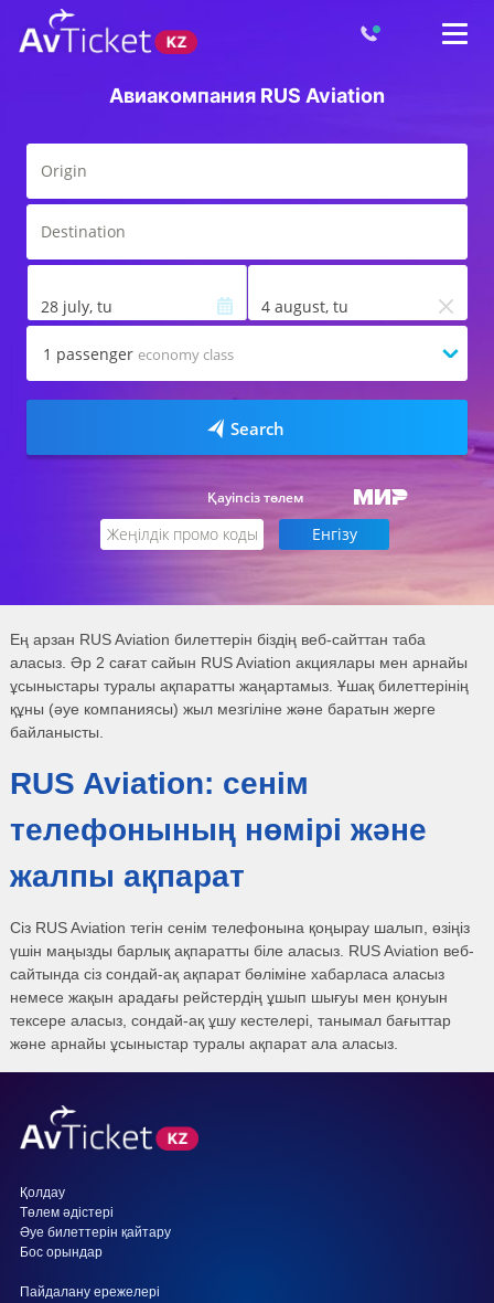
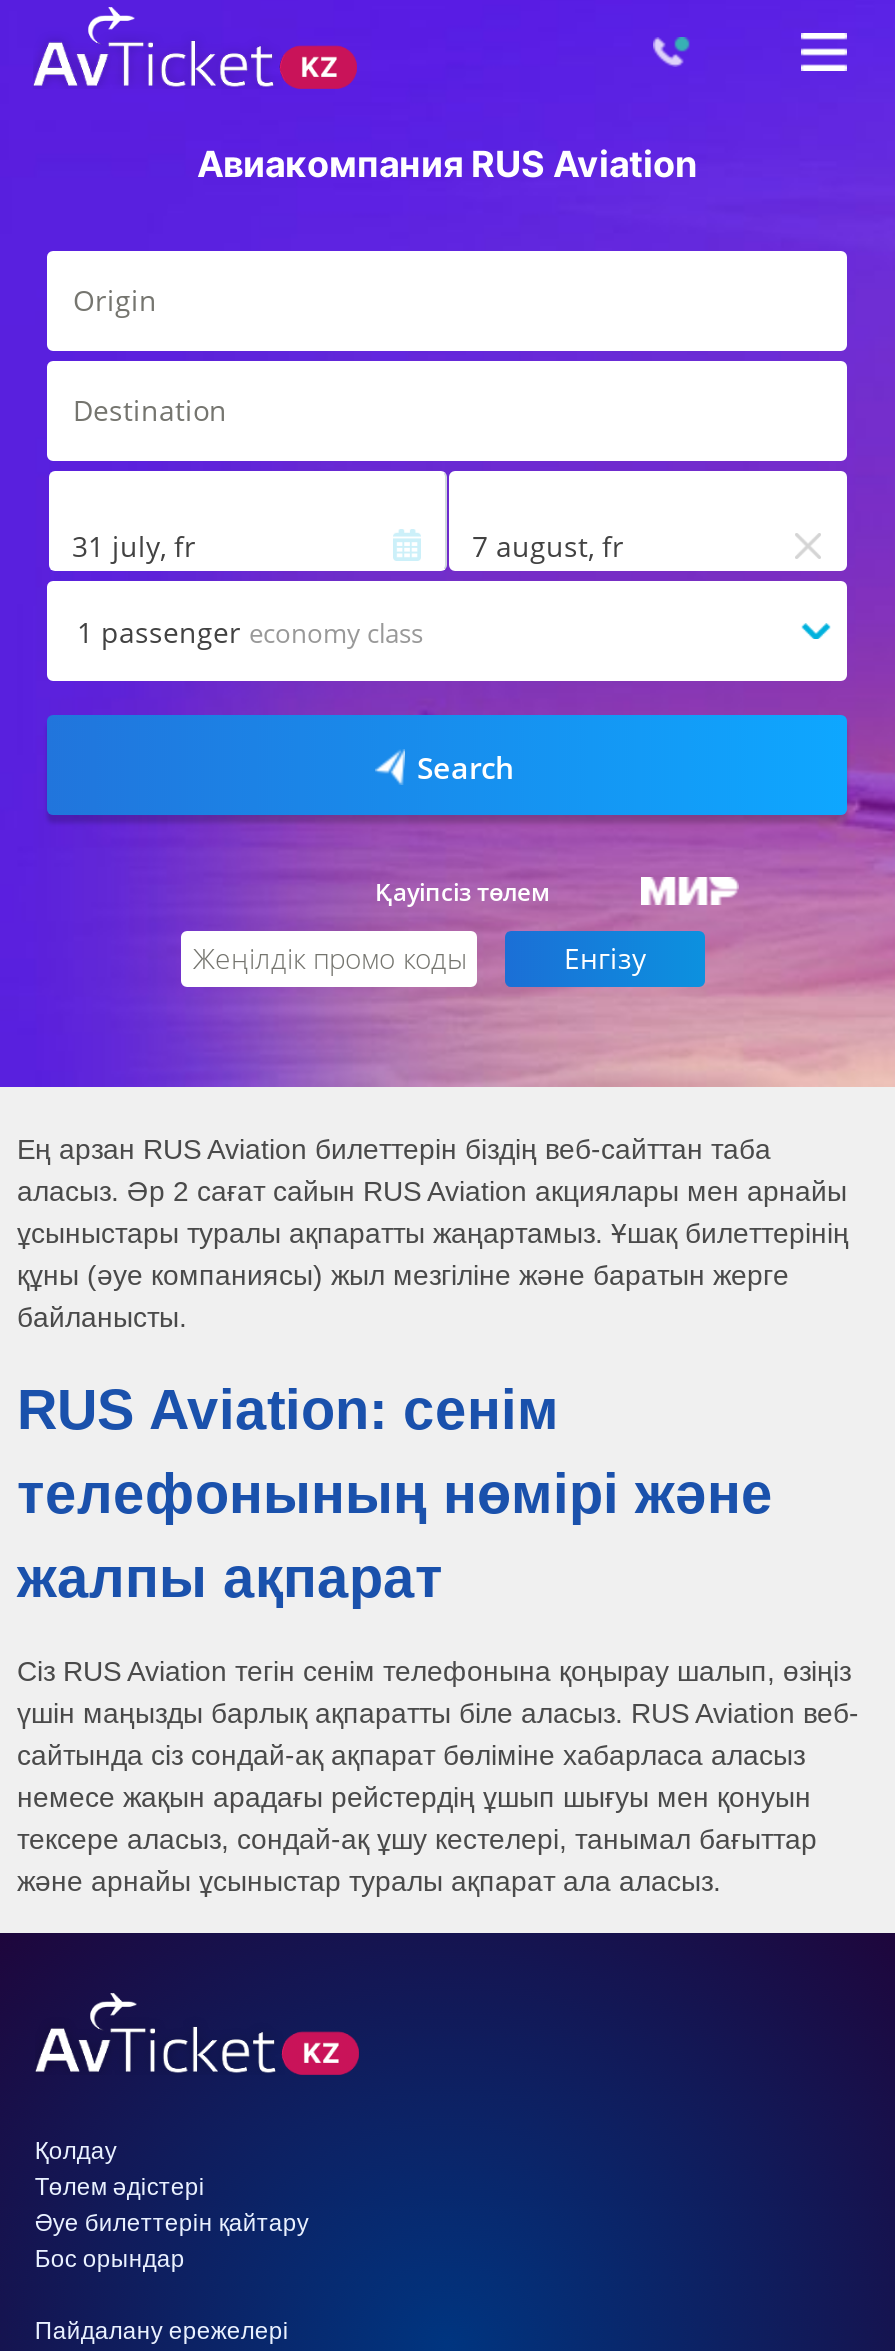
- 28 july, tu
+ 31 july, fr

- 4 august, tu
+ 7 august, fr
